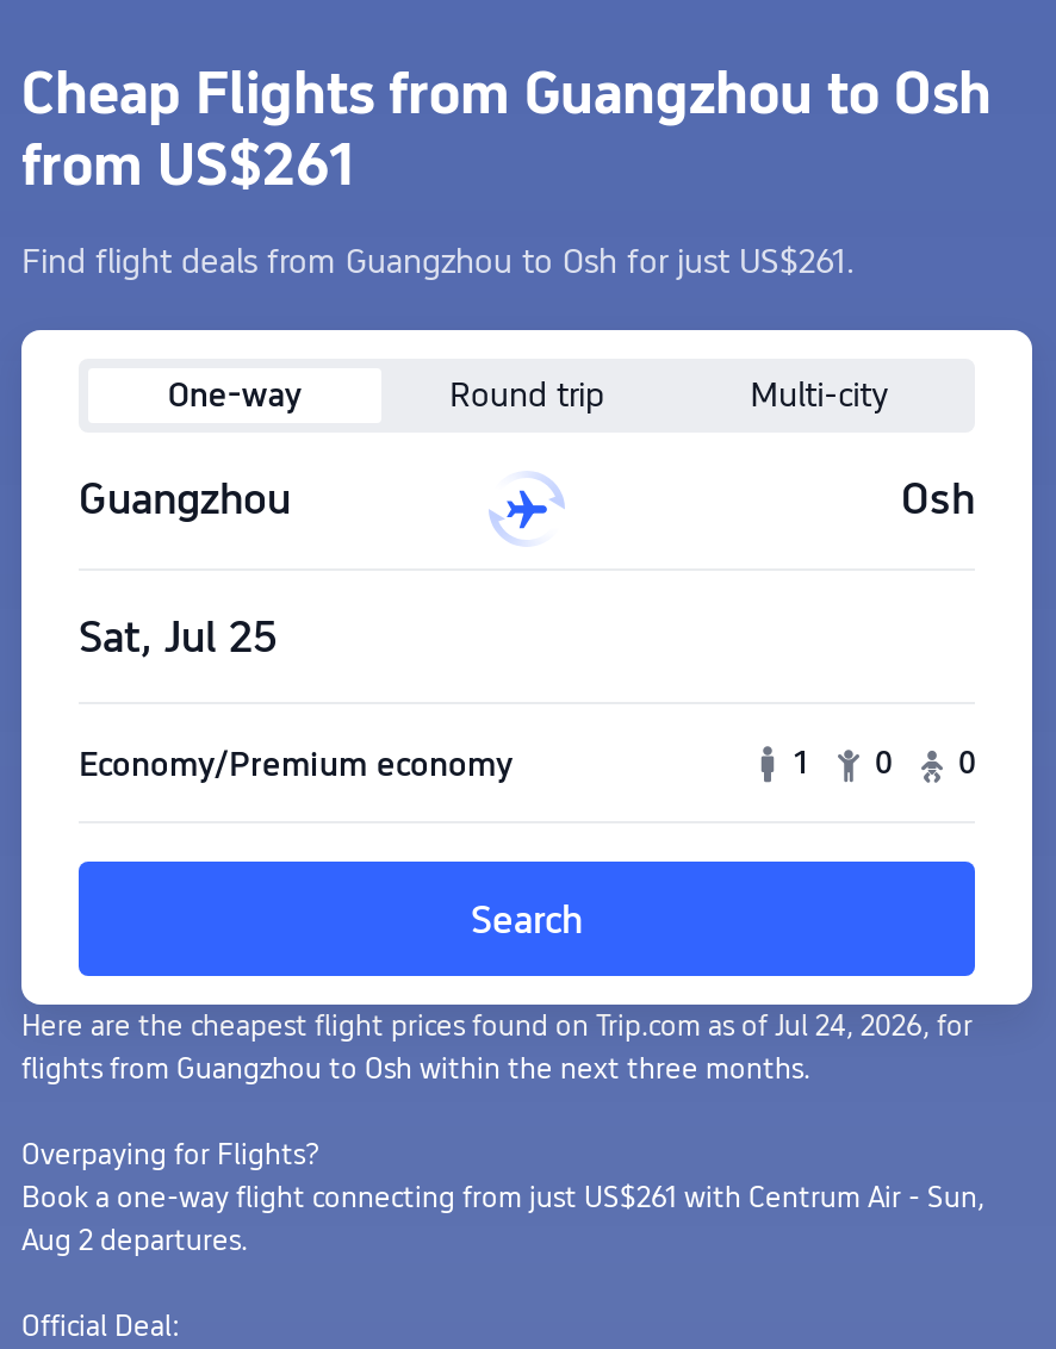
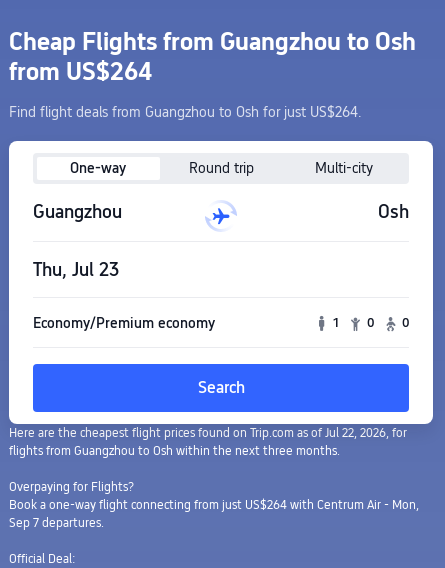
- from US$261
+ from US$264

- Find flight deals from Guangzhou to Osh for just US$261.
+ Find flight deals from Guangzhou to Osh for just US$264.

- Sat, Jul 25
+ Thu, Jul 23

- Here are the cheapest flight prices found on Trip.com as of Jul 24, 2026, for
+ Here are the cheapest flight prices found on Trip.com as of Jul 22, 2026, for

- Book a one-way flight connecting from just US$261 with Centrum Air - Sun,
+ Book a one-way flight connecting from just US$264 with Centrum Air - Mon,

- Aug 2 departures.
+ Sep 7 departures.
